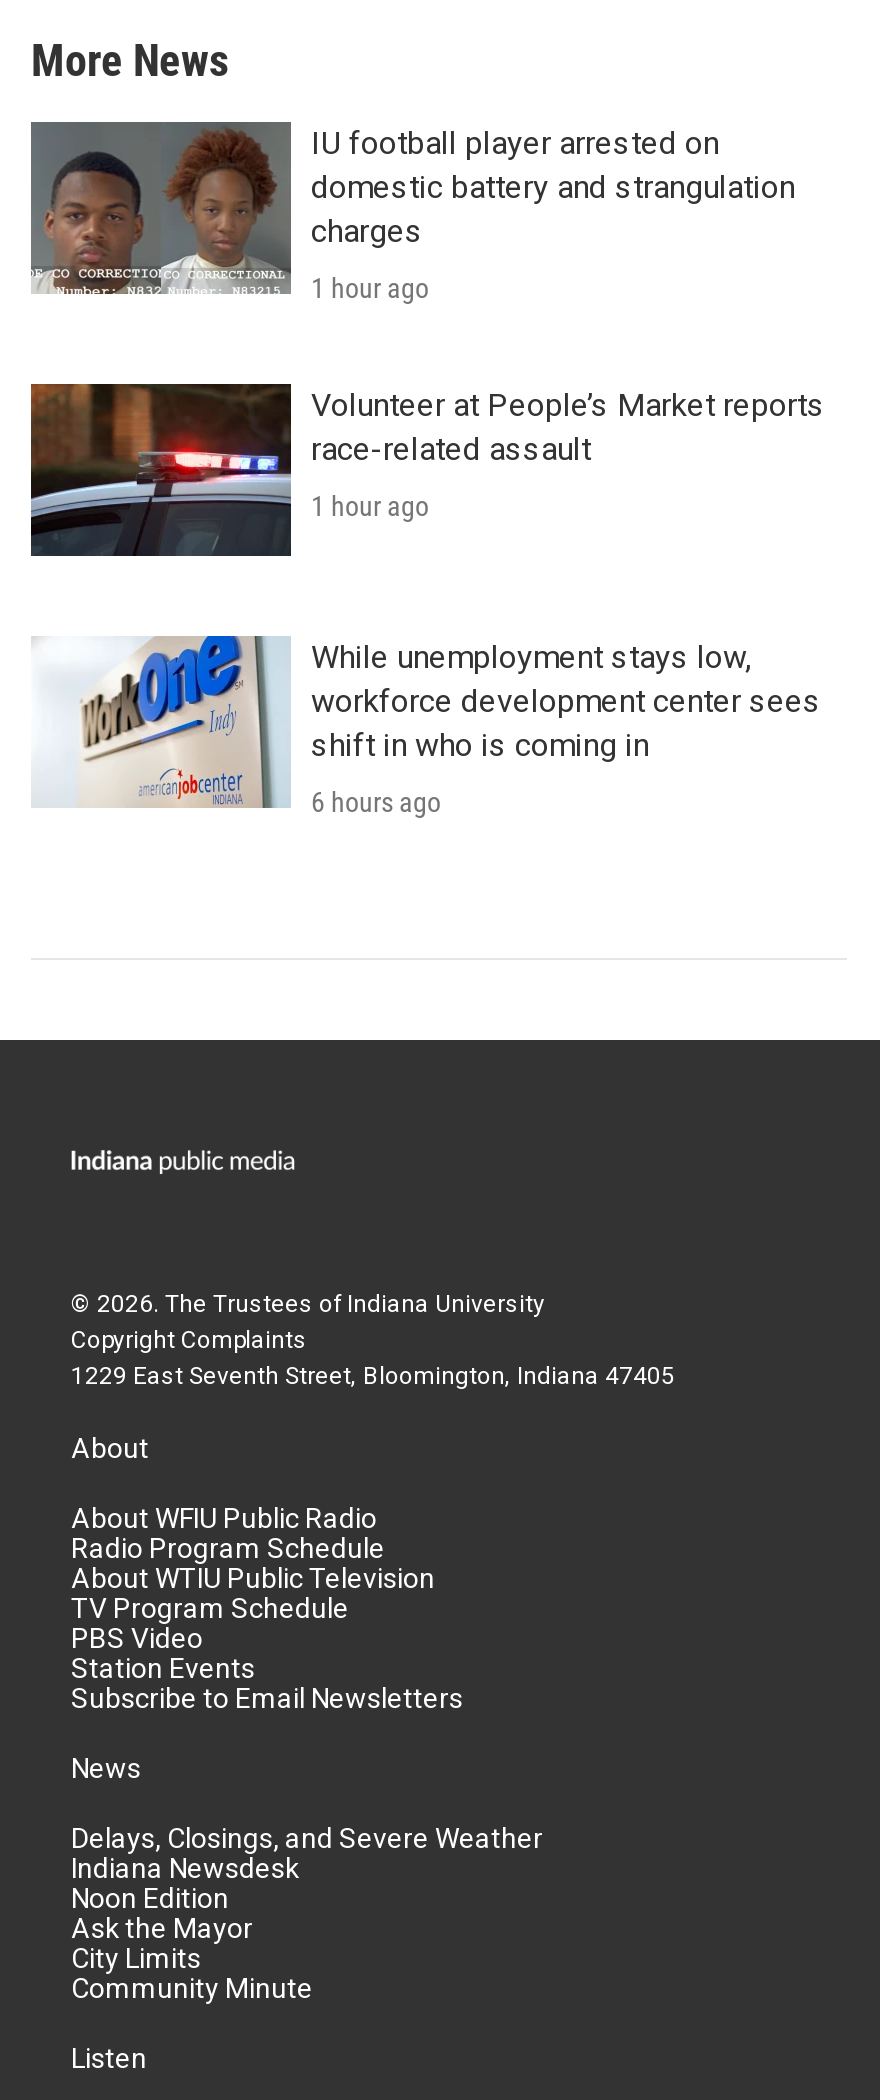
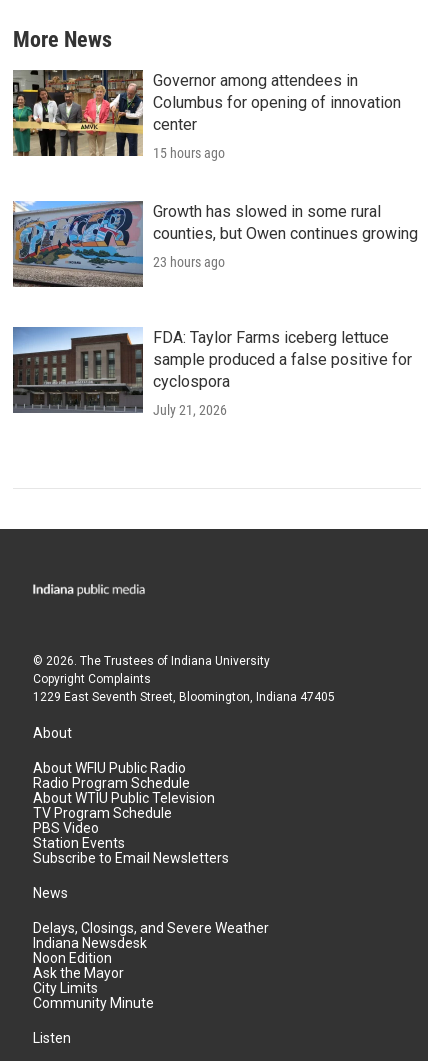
- [image]
- IU football player arrested on
- domestic battery and strangulation
- charges
+ [image]
+ Governor among attendees in
+ Columbus for opening of innovation
+ center

- 1 hour ago
+ 15 hours ago

- [image]
- Volunteer at People’s Market reports
- race-related assault
+ [image]
+ Growth has slowed in some rural
+ counties, but Owen continues growing

- 1 hour ago
+ 23 hours ago

- [image]
- While unemployment stays low,
- workforce development center sees
- shift in who is coming in
+ [image]
+ FDA: Taylor Farms iceberg lettuce
+ sample produced a false positive for
+ cyclospora

- 6 hours ago
+ July 21, 2026
